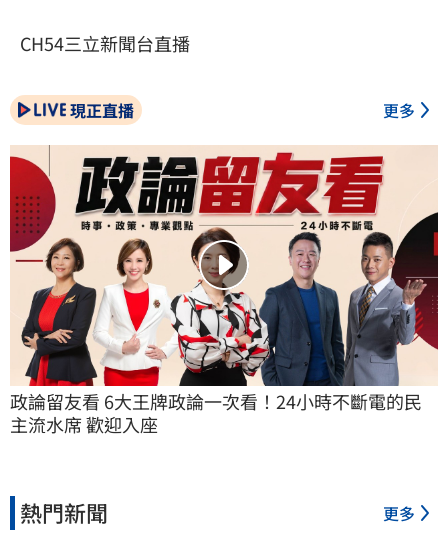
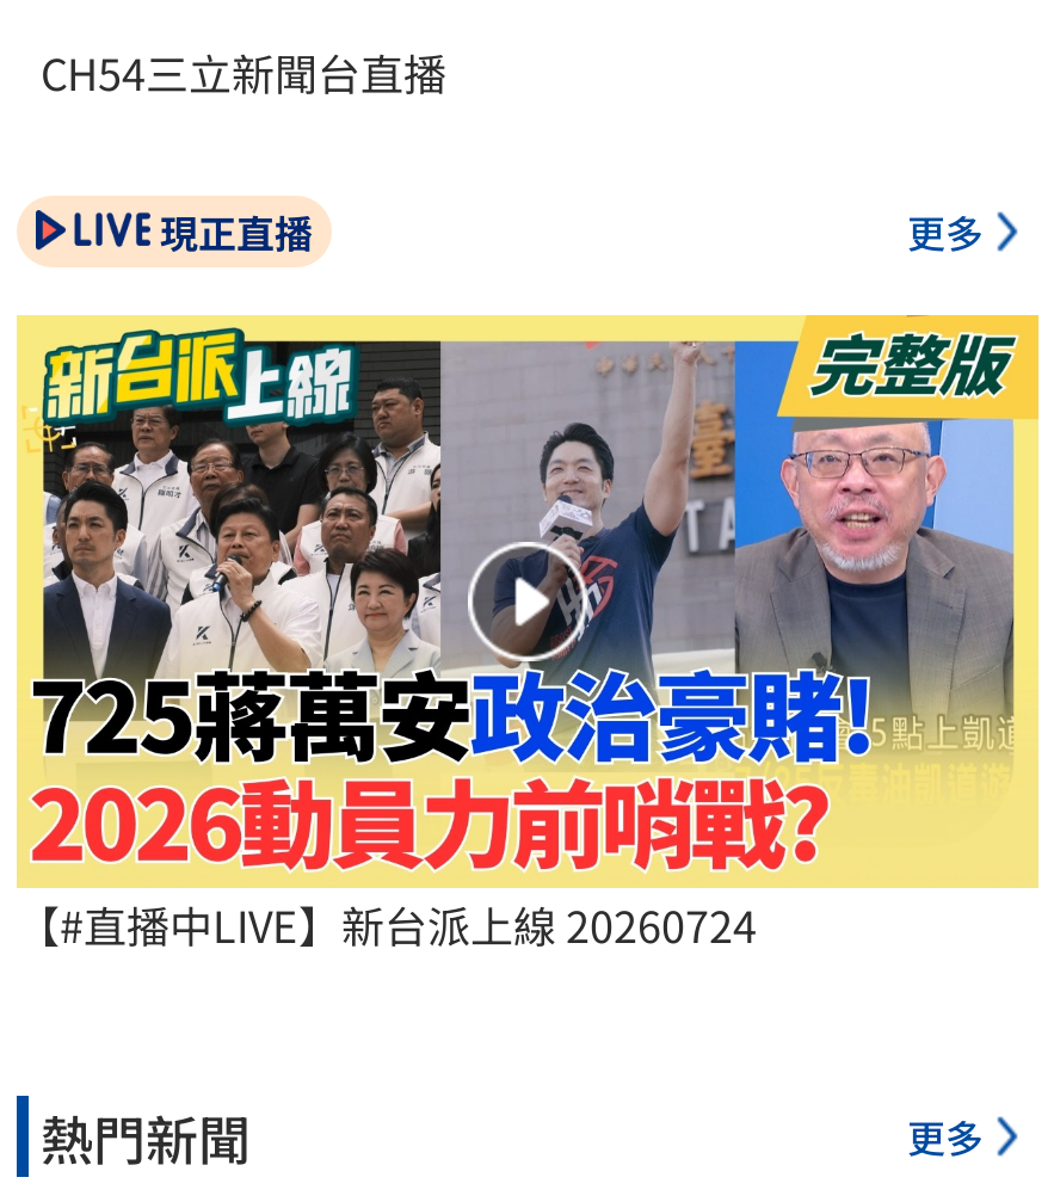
- [image]
- 政論留友看 6大王牌政論一次看！24小時不斷電的民
- 主流水席 歡迎入座
+ [image]
+ 【#直播中LIVE】新台派上線 20260724
